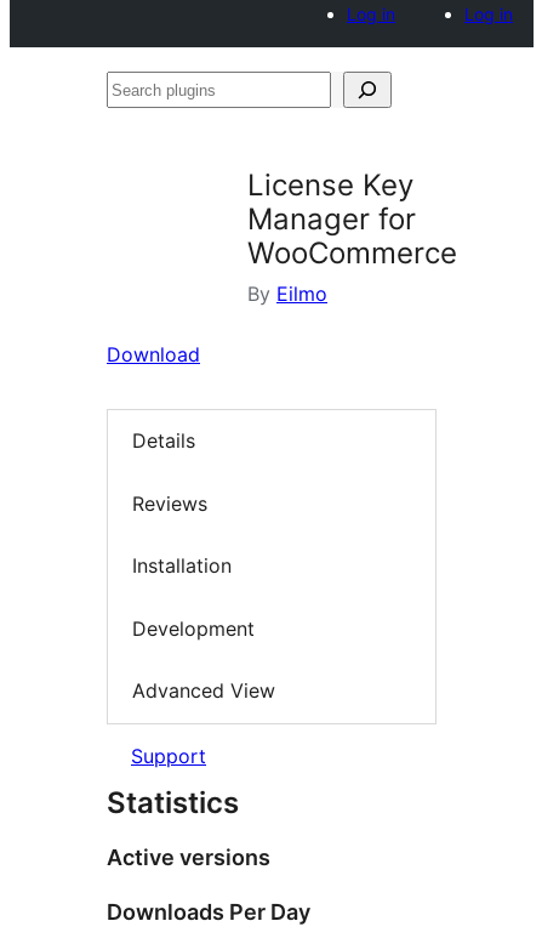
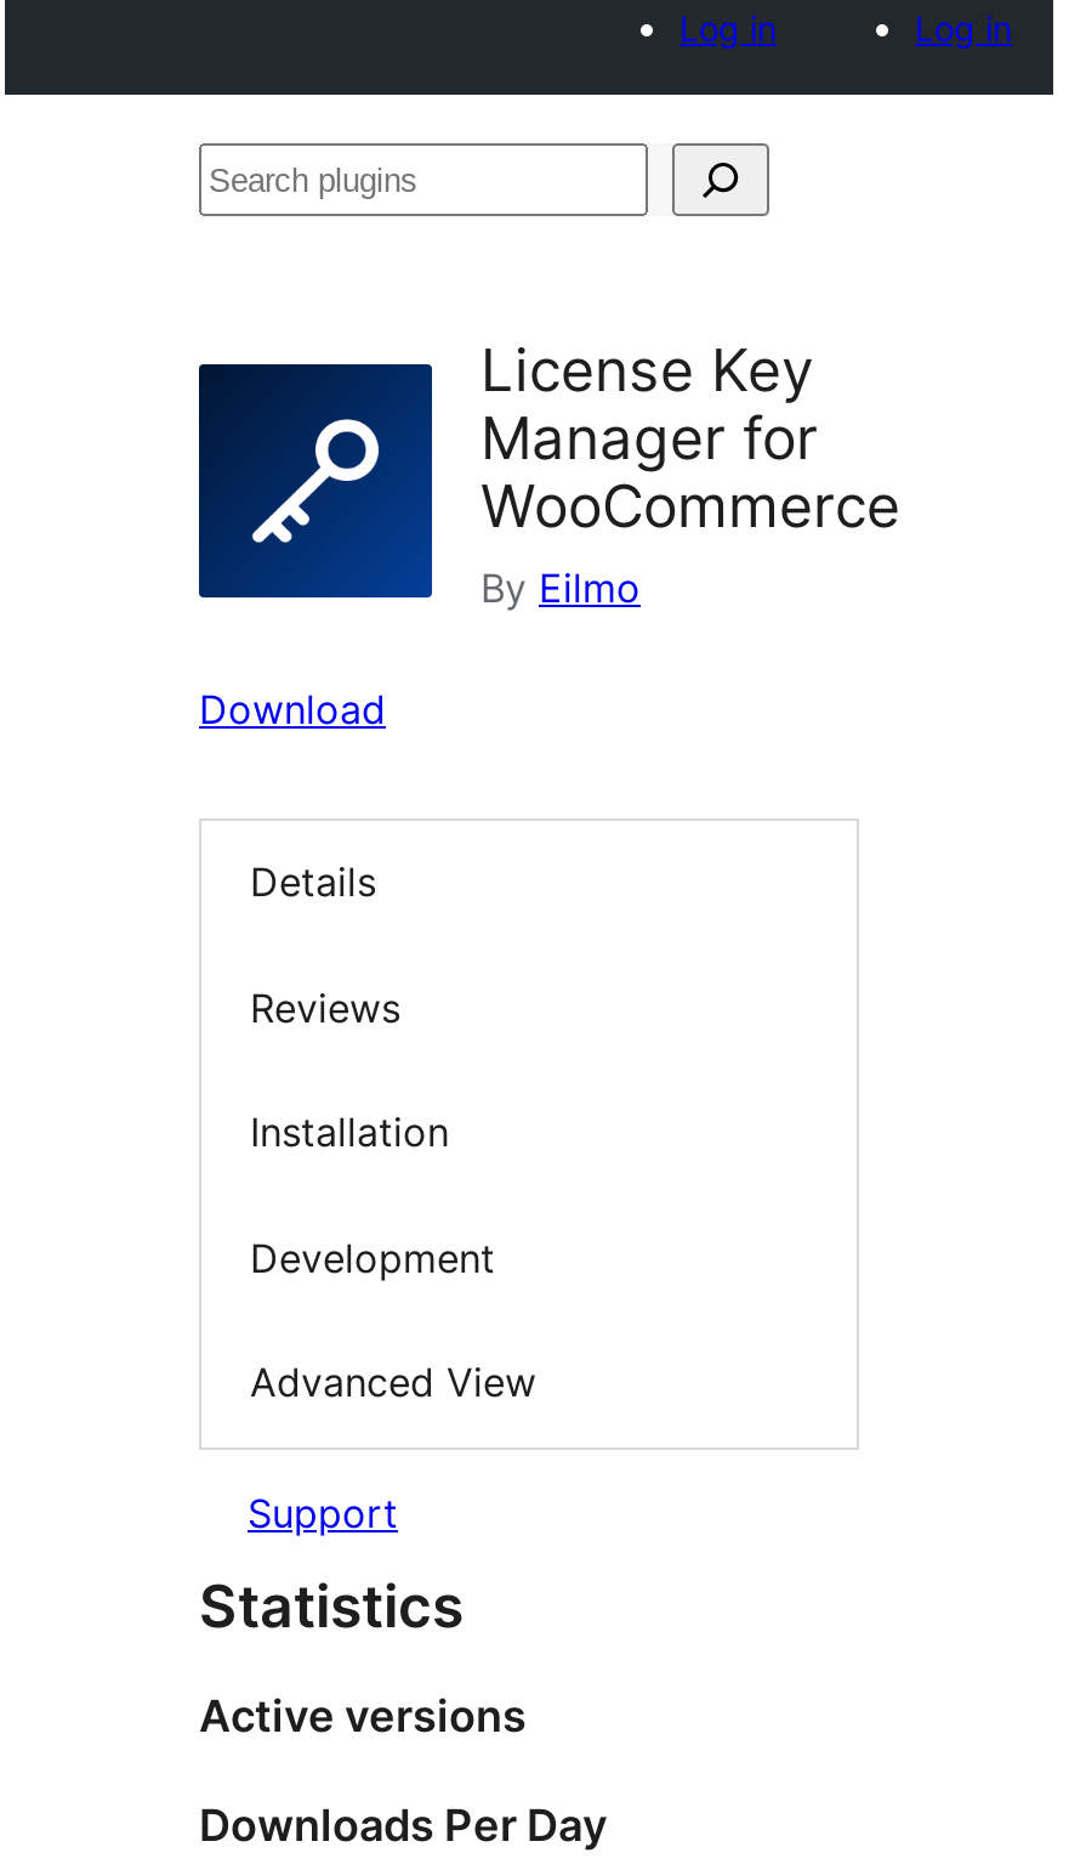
+ [image]
